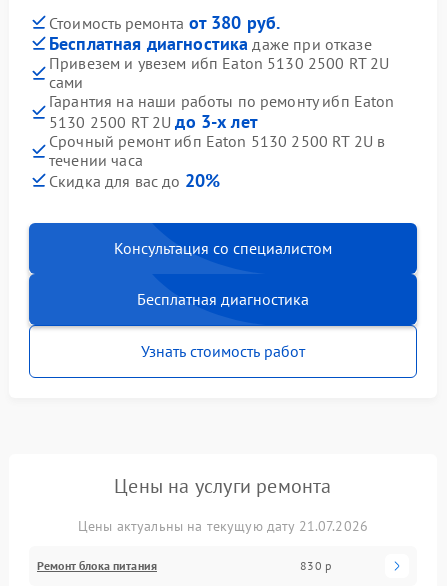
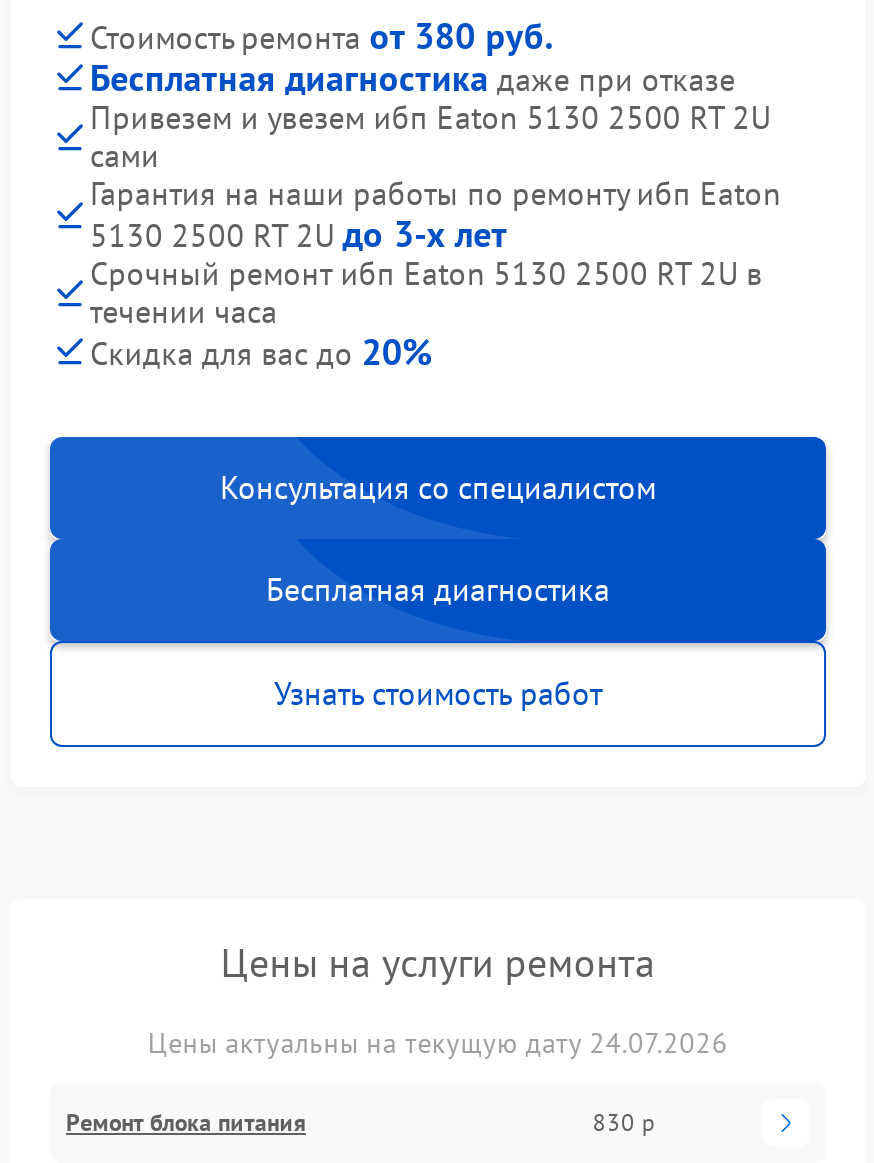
- Цены актуальны на текущую дату 21.07.2026
+ Цены актуальны на текущую дату 24.07.2026
